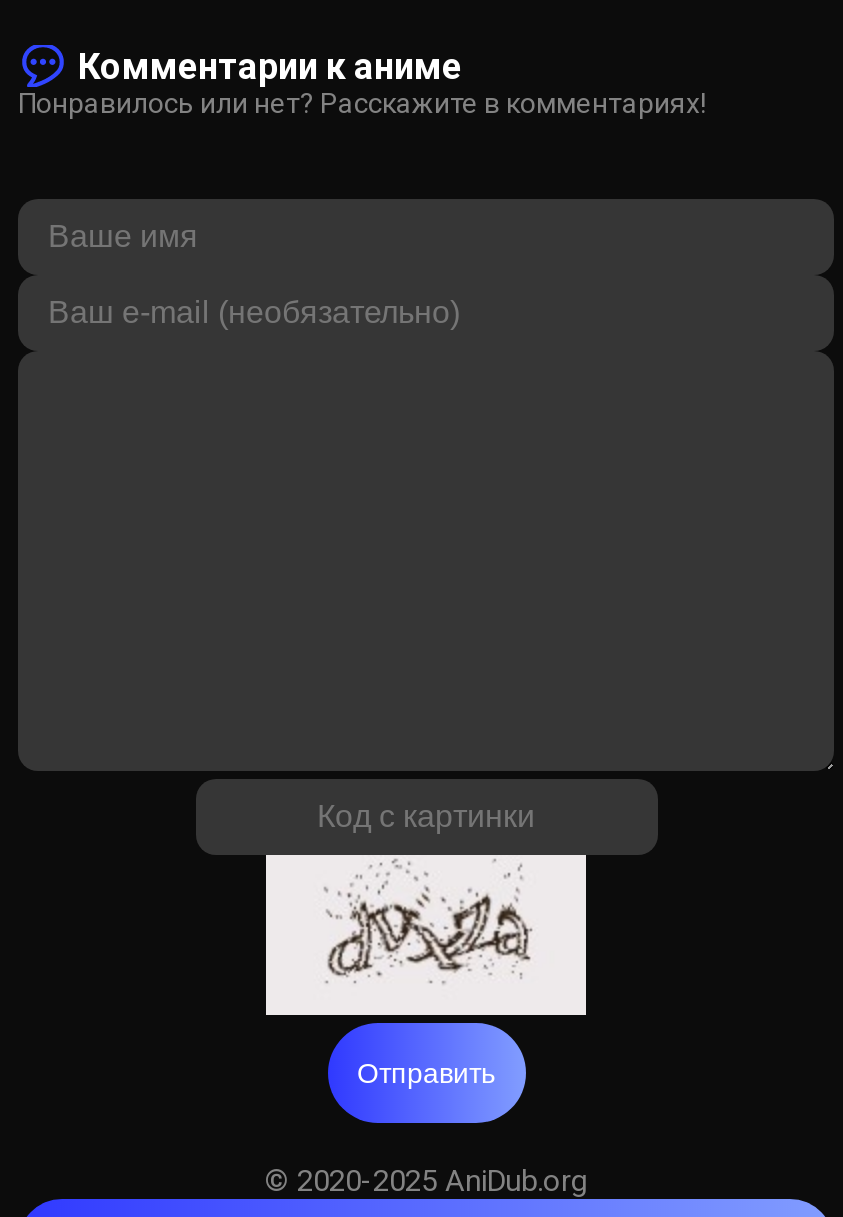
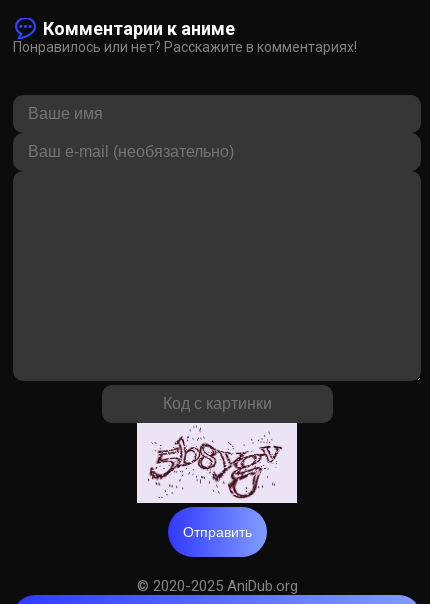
- [image]
+ [image]
